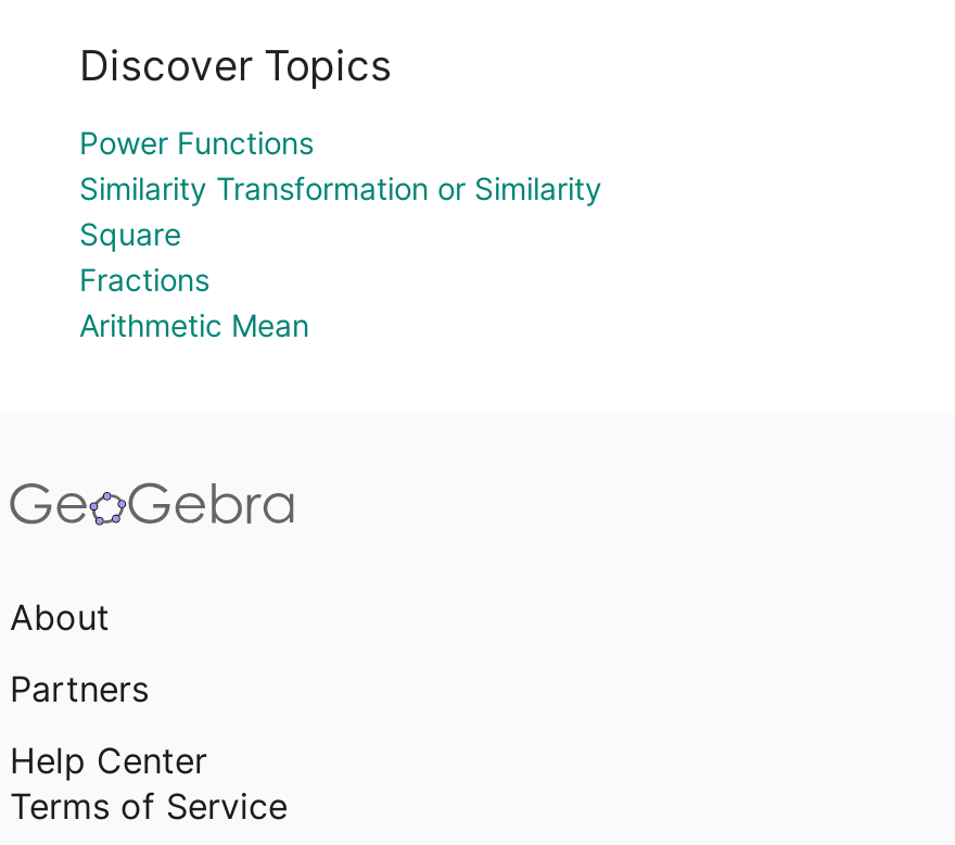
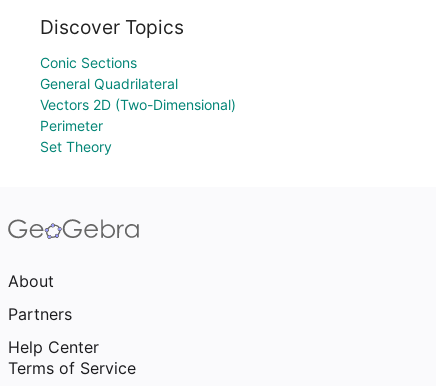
- Power Functions
- Similarity Transformation or Similarity
- Square
- Fractions
- Arithmetic Mean
+ Conic Sections
+ General Quadrilateral
+ Vectors 2D (Two-Dimensional)
+ Perimeter
+ Set Theory
